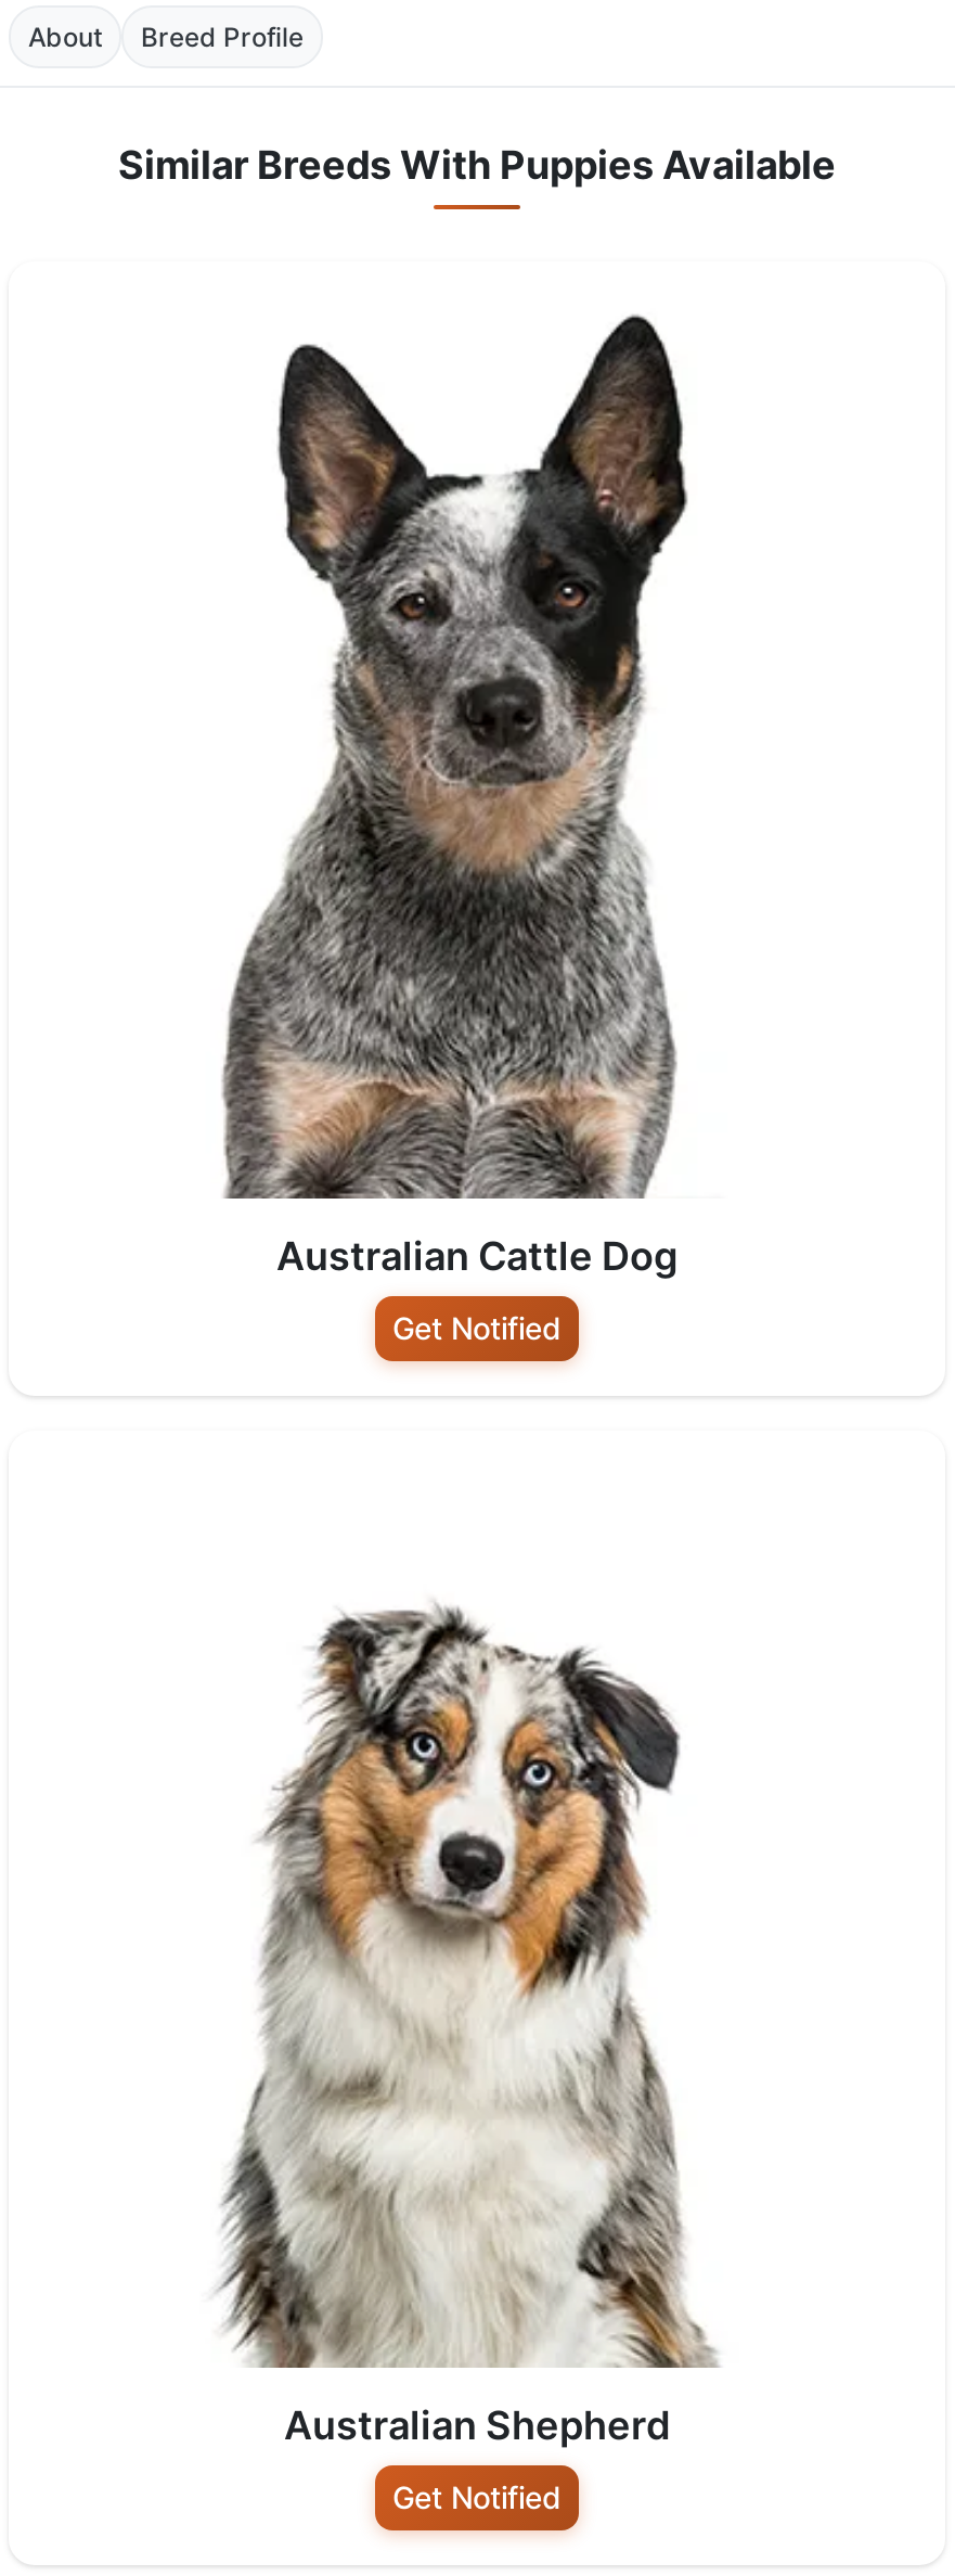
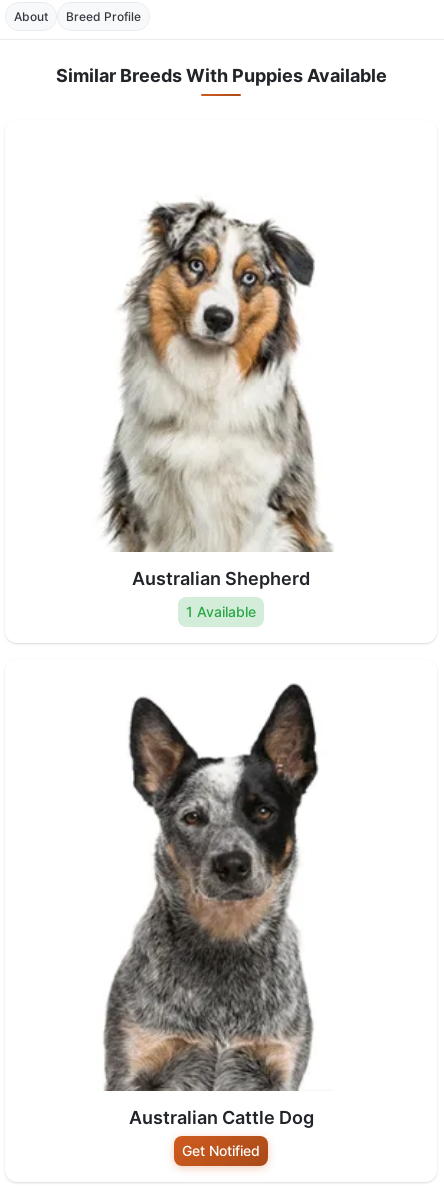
moved down: [image] | Australian Cattle Dog

- Get Notified

moved up: [image] | Australian Shepherd

+ 1 Available
